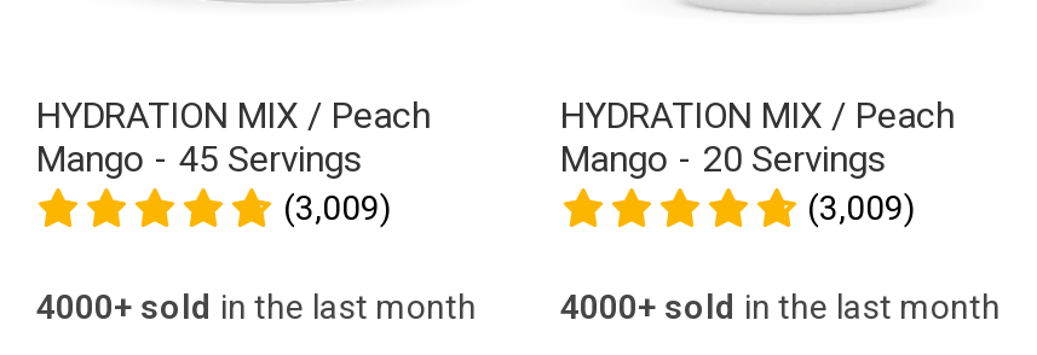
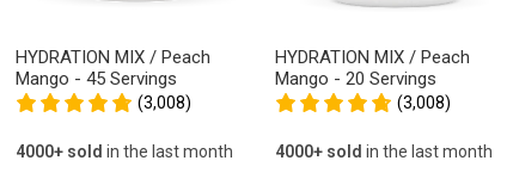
- (3,009)
+ (3,008)

- (3,009)
+ (3,008)
